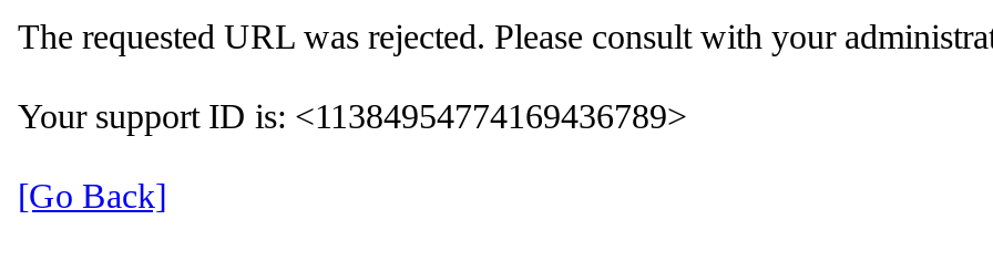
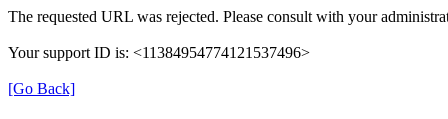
- Your support ID is: <11384954774169436789>
+ Your support ID is: <11384954774121537496>
